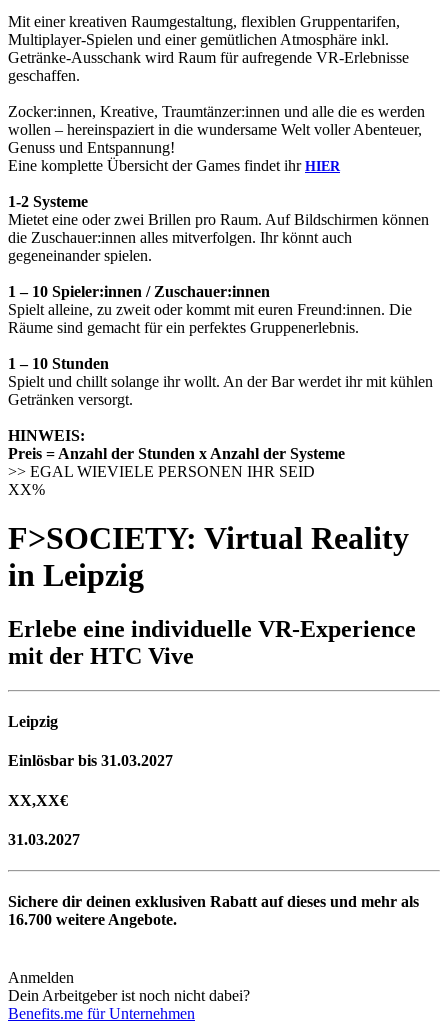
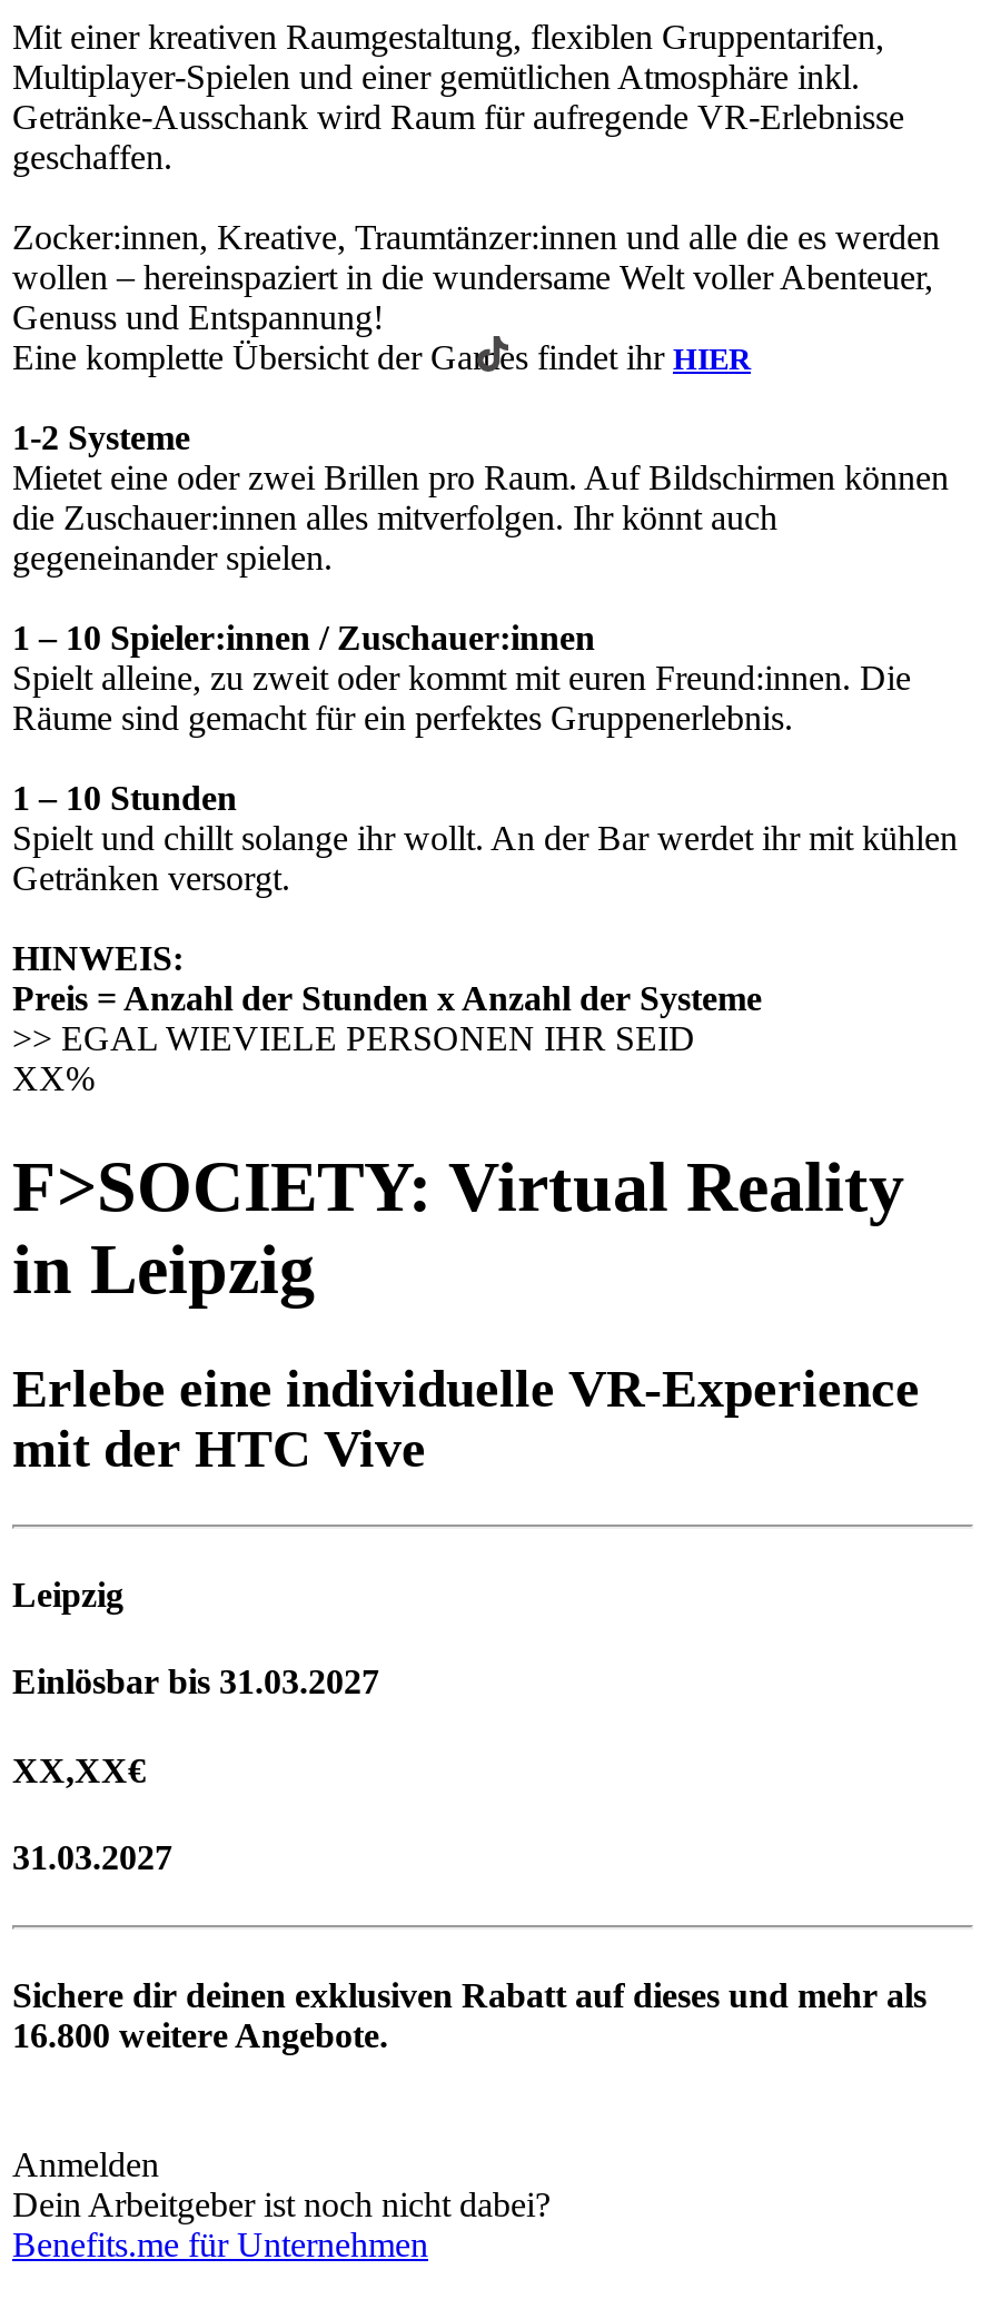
- 16.700 weitere Angebote.
+ 16.800 weitere Angebote.
